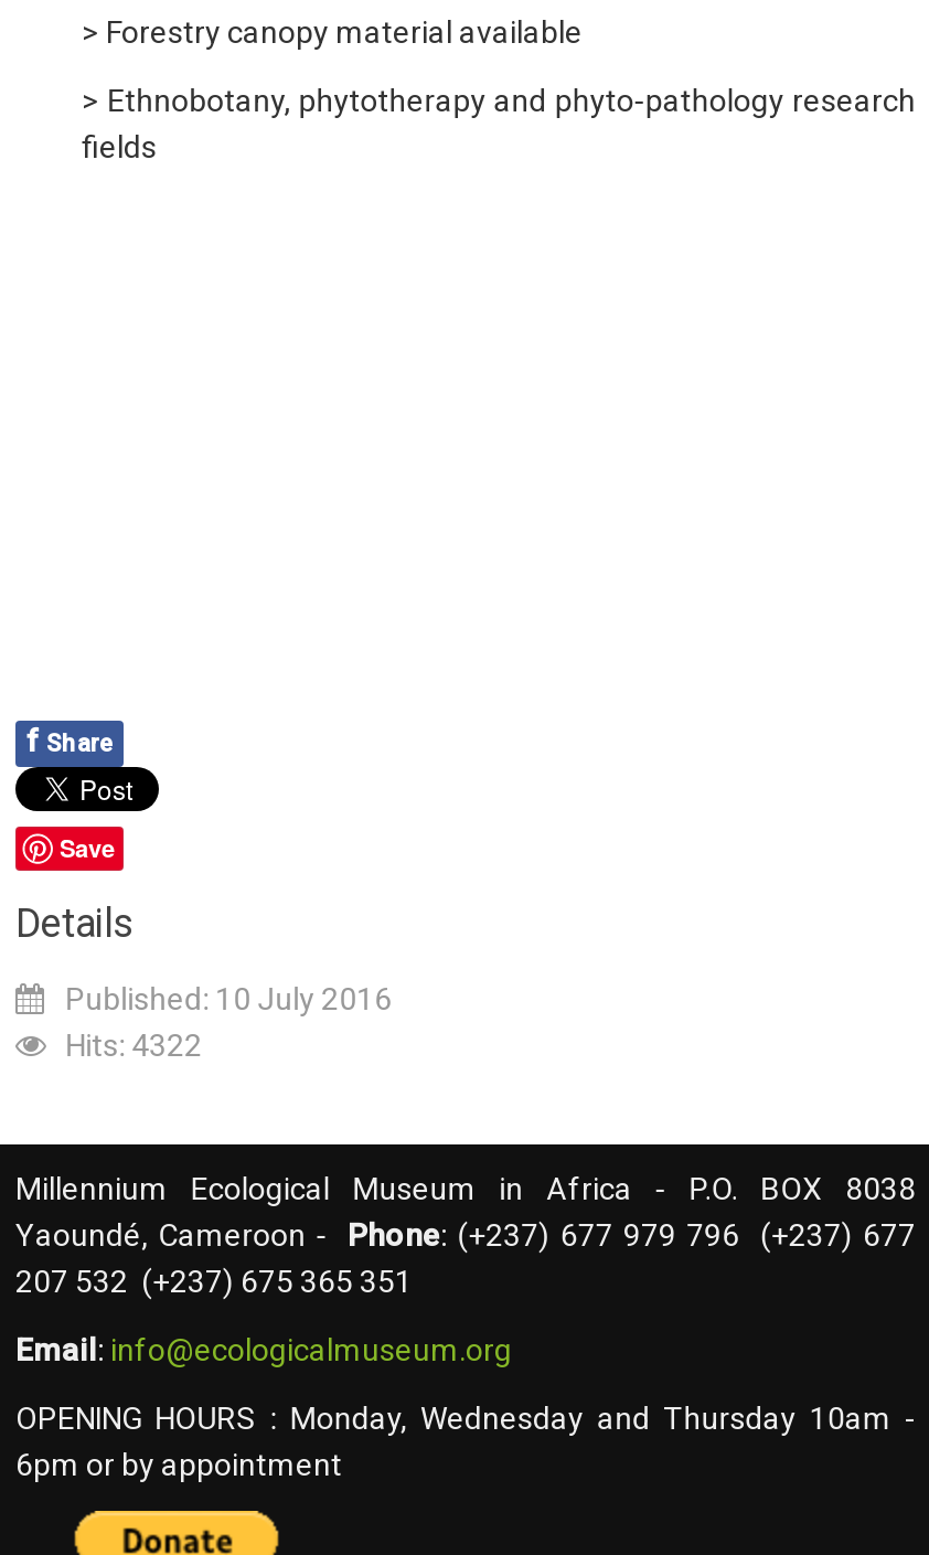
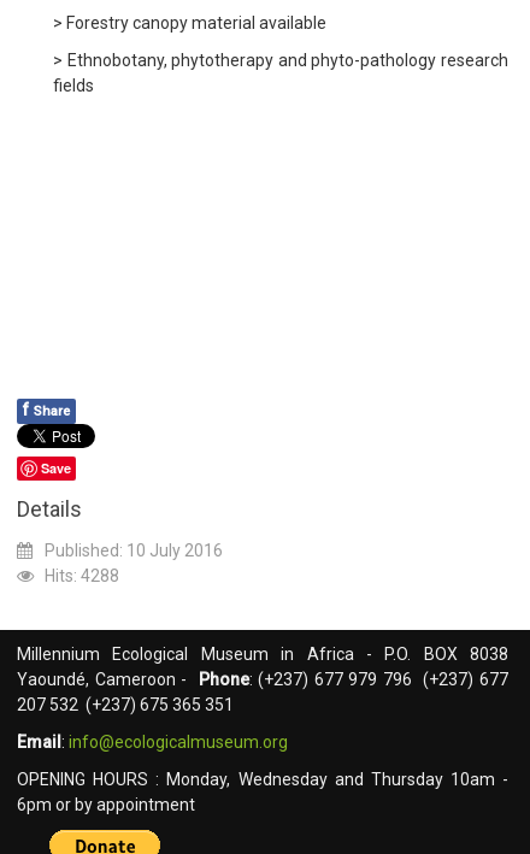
- Hits: 4322
+ Hits: 4288
